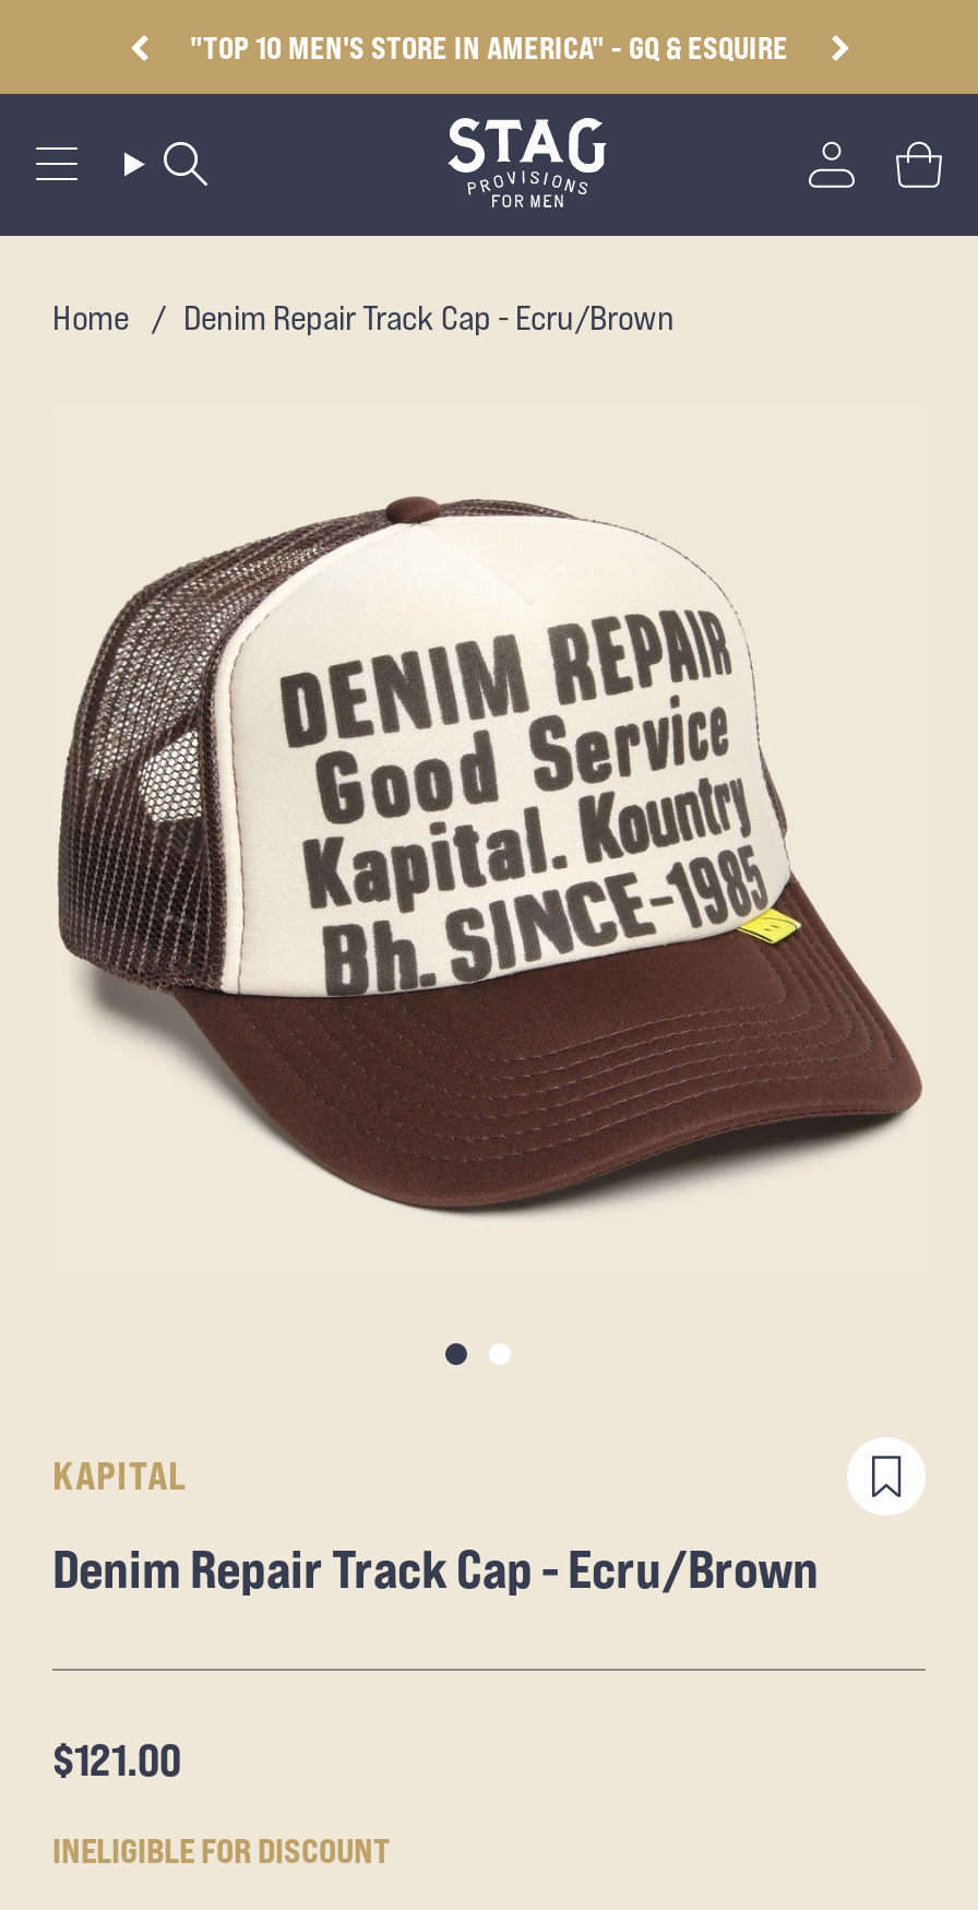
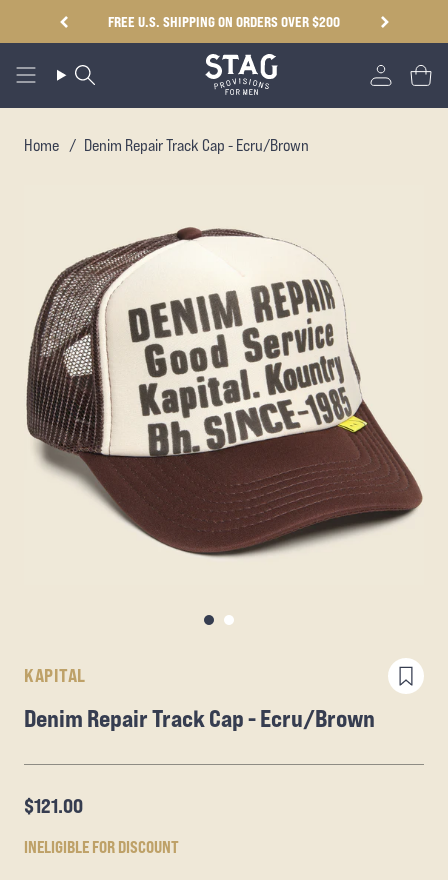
- "TOP 10 MEN'S STORE IN AMERICA" - GQ & ESQUIRE
+ FREE U.S. SHIPPING ON ORDERS OVER $200
